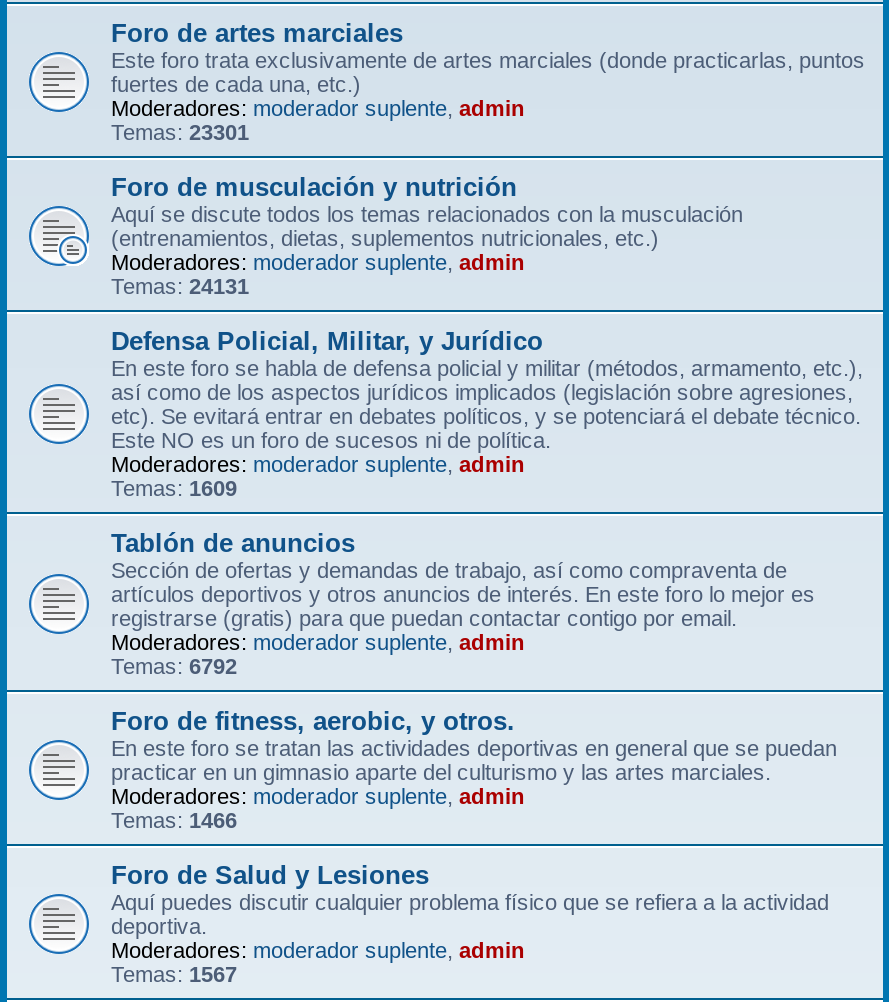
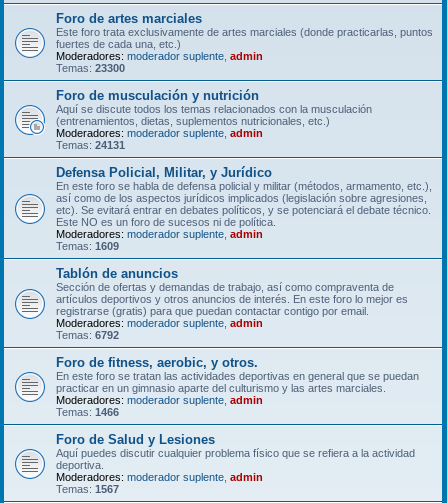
- Temas: 23301
+ Temas: 23300
